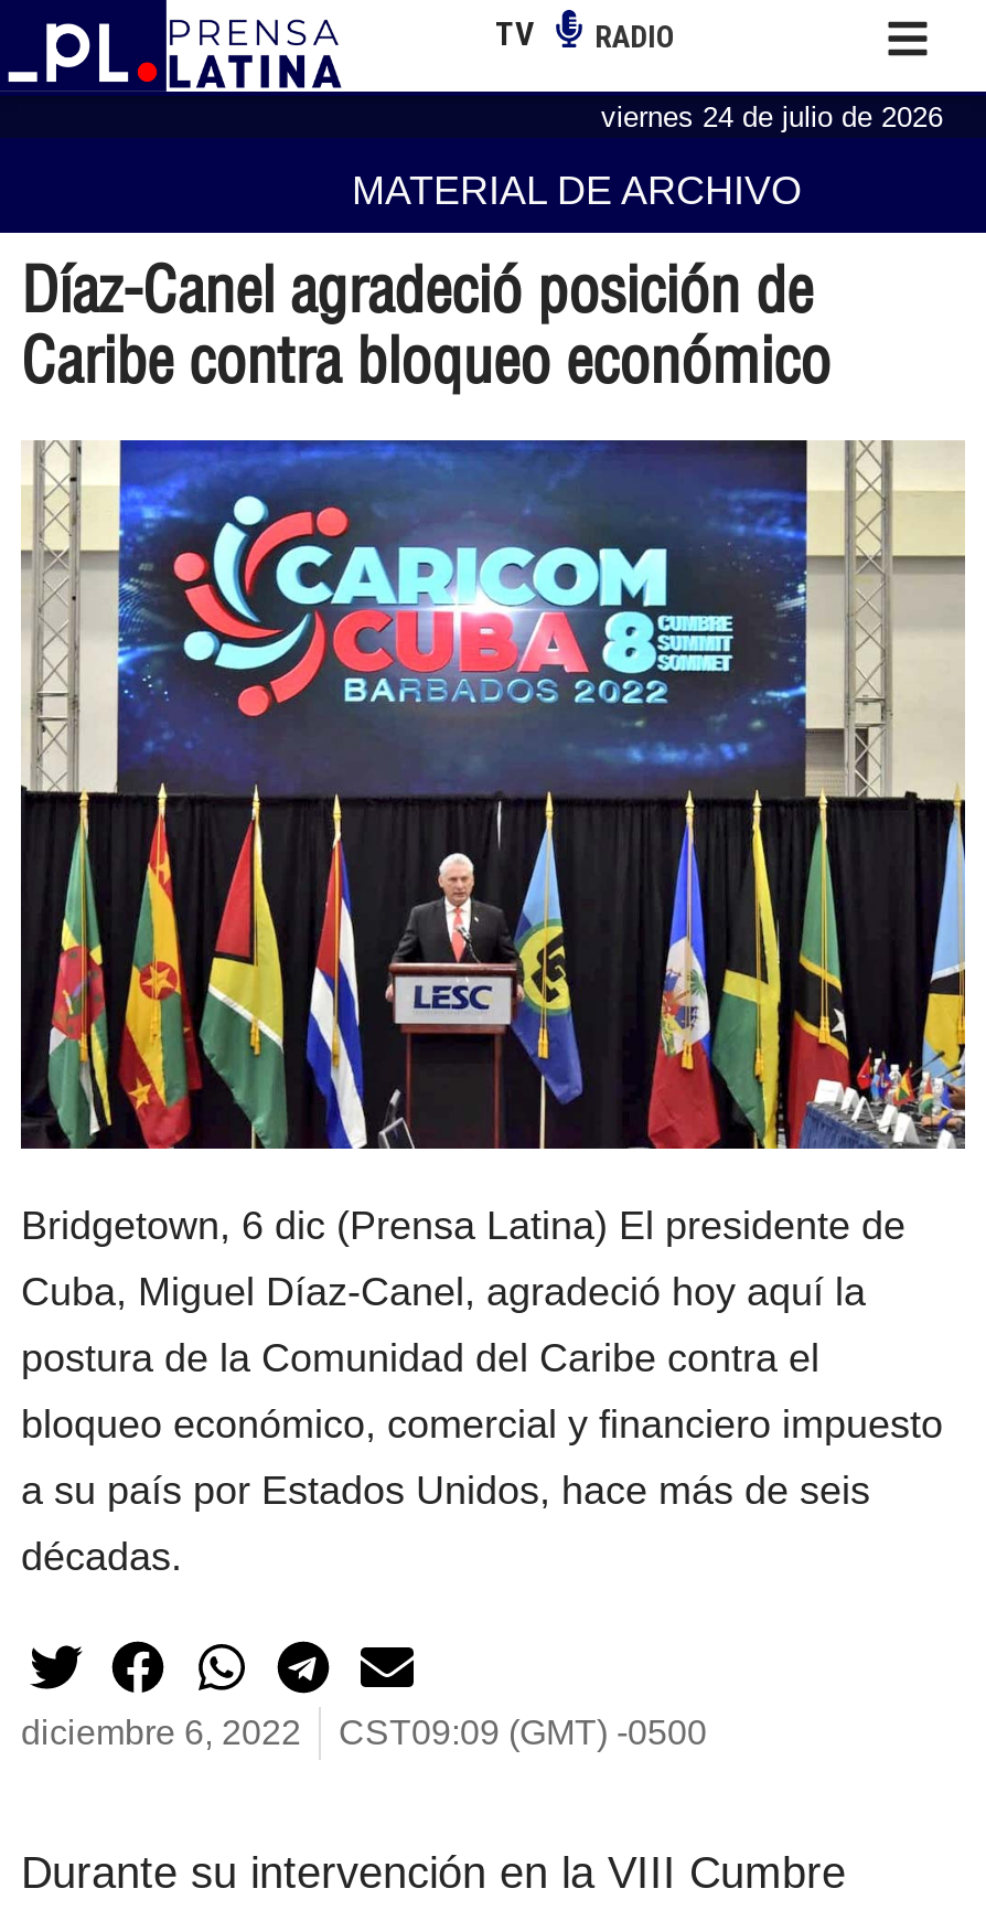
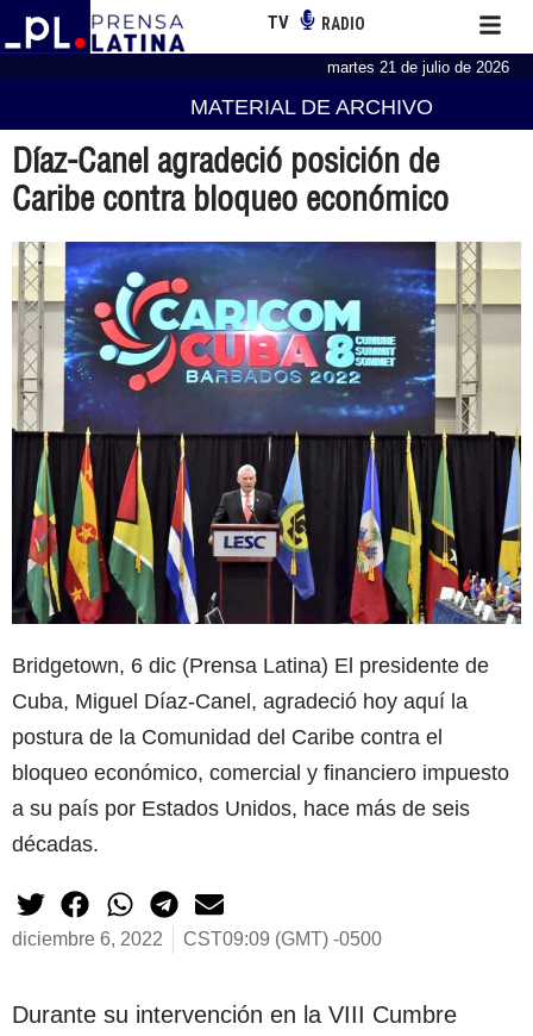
- viernes 24 de julio de 2026
+ martes 21 de julio de 2026
